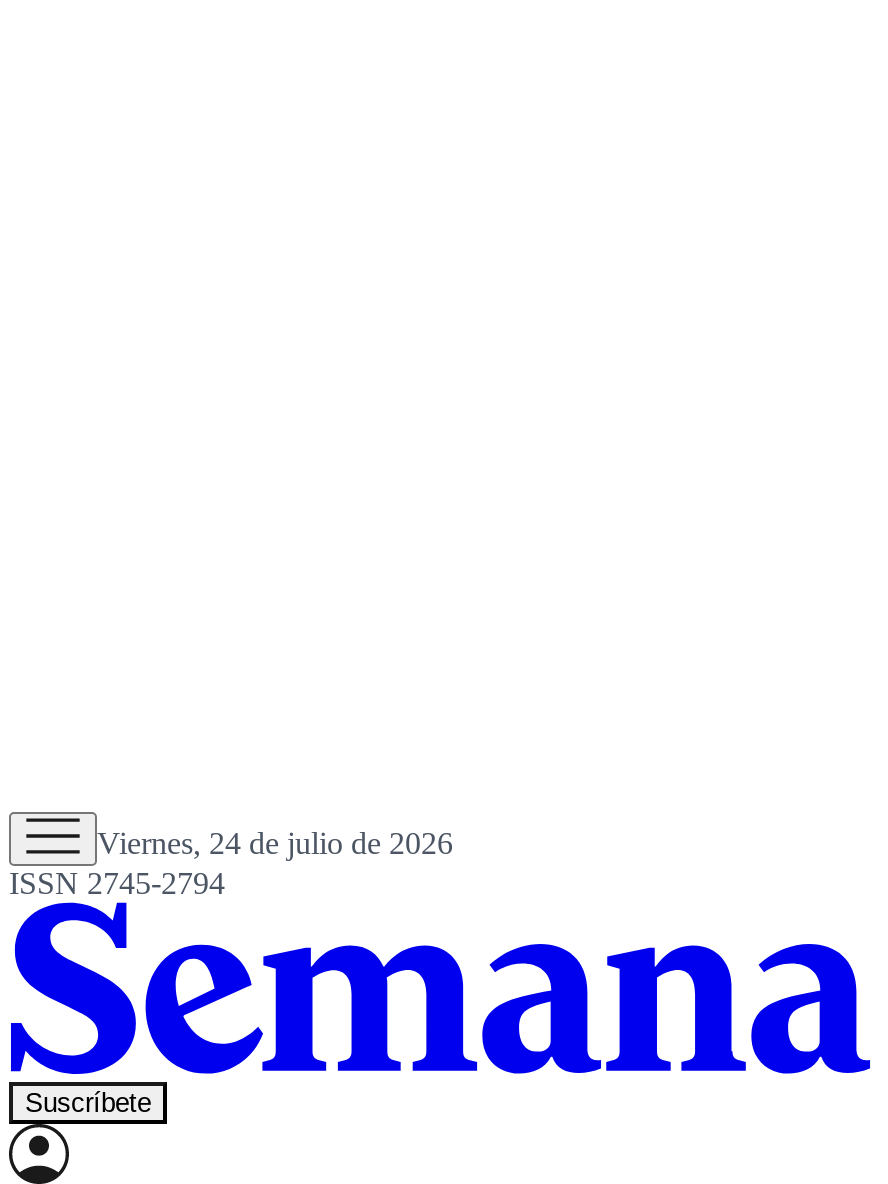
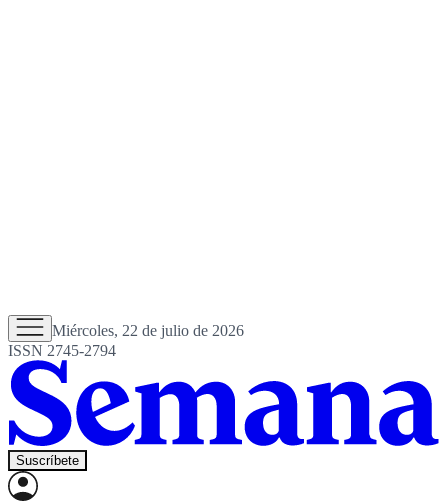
- Viernes, 24 de julio de 2026
+ Miércoles, 22 de julio de 2026
